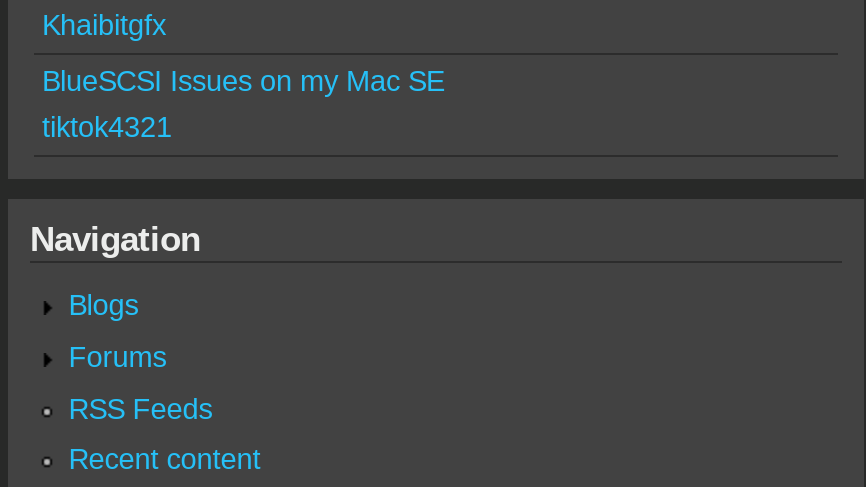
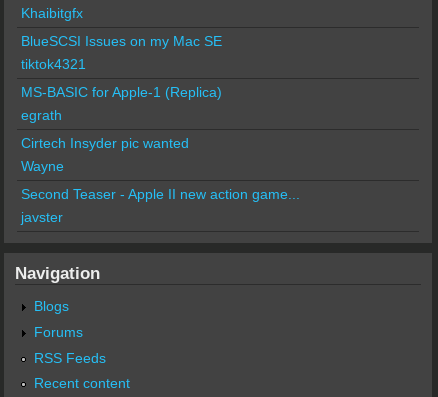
+ MS-BASIC for Apple-1 (Replica)
+ egrath
+ Cirtech Insyder pic wanted
+ Wayne
+ Second Teaser - Apple II new action game...
+ javster
